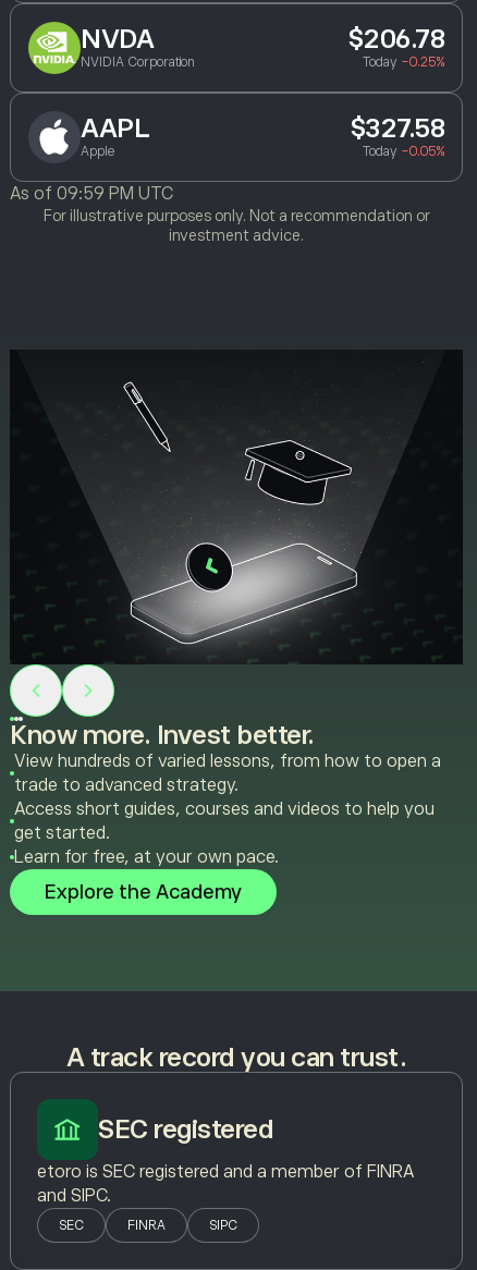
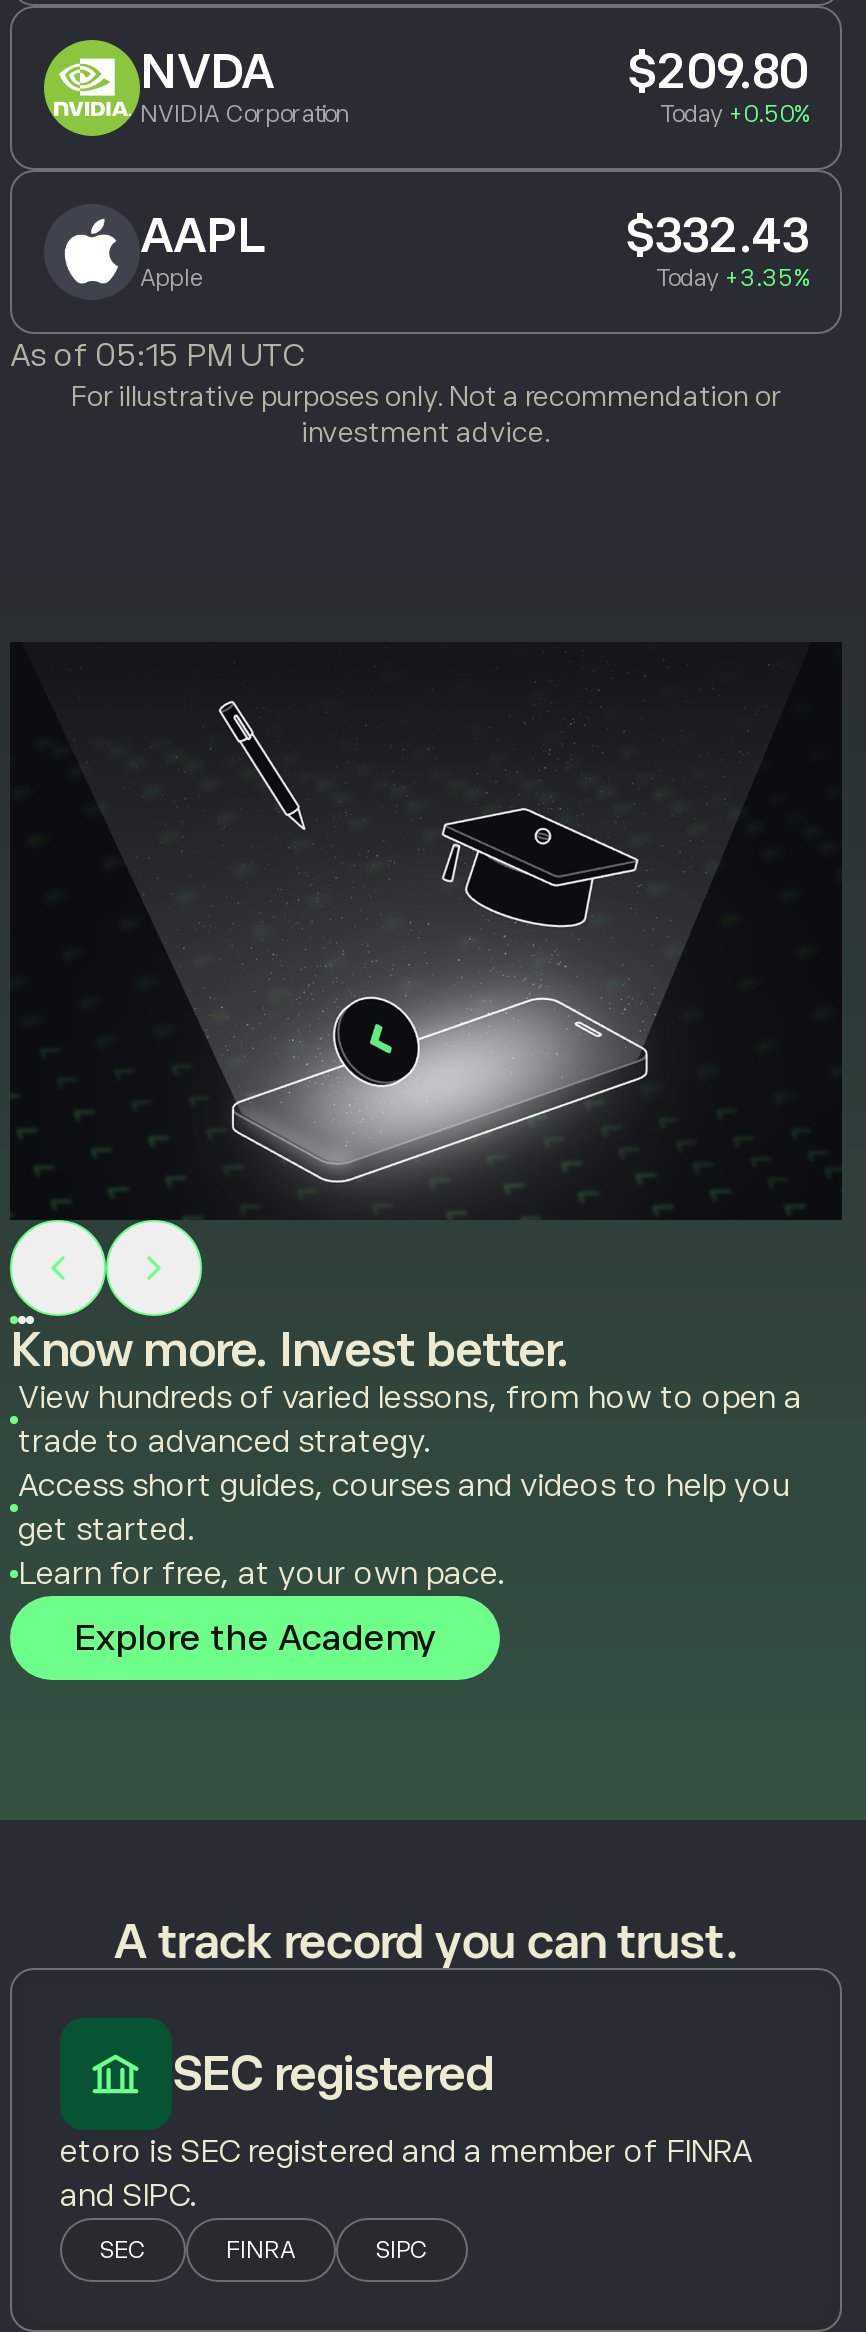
- $206.78
+ $209.80

- Today -0.25%
+ Today +0.50%

- $327.58
+ $332.43

- Today -0.05%
+ Today +3.35%

- As of 09:59 PM UTC
+ As of 05:15 PM UTC
